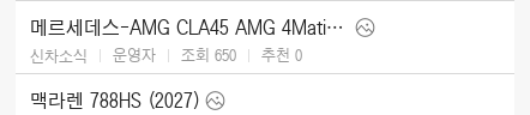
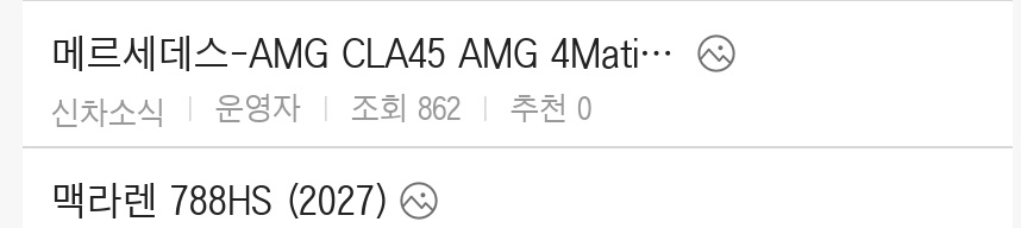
- 신차소식 운영자 조회 650 추천 0
+ 신차소식 운영자 조회 862 추천 0
